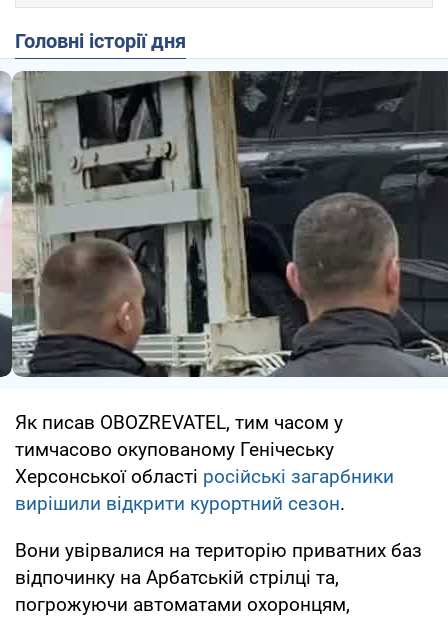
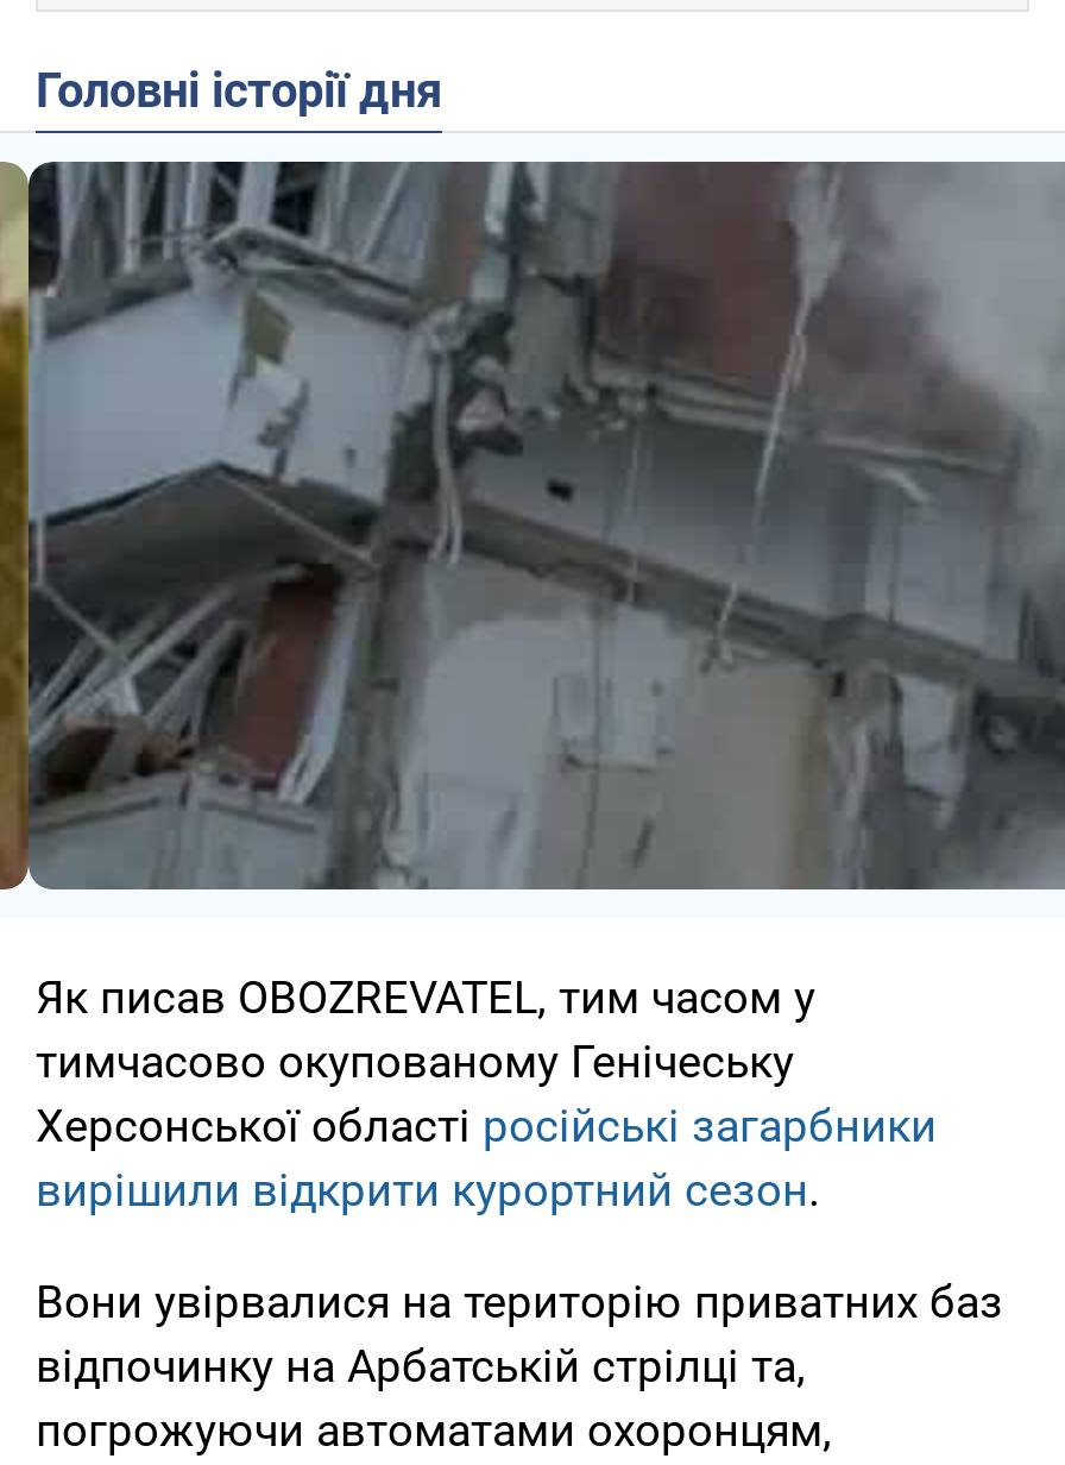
- [image]
+ [image]
